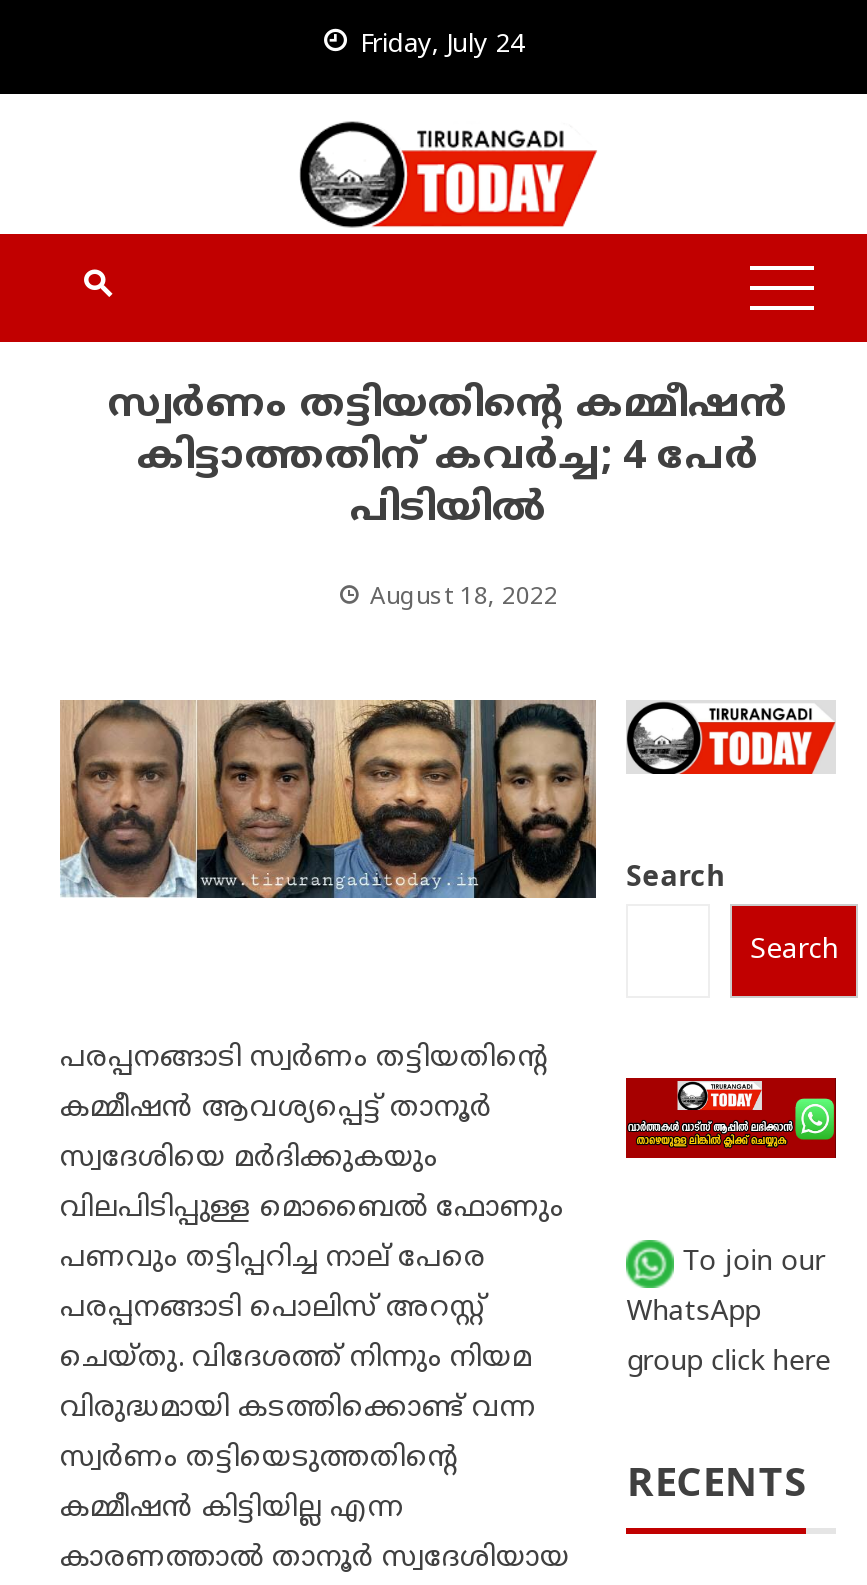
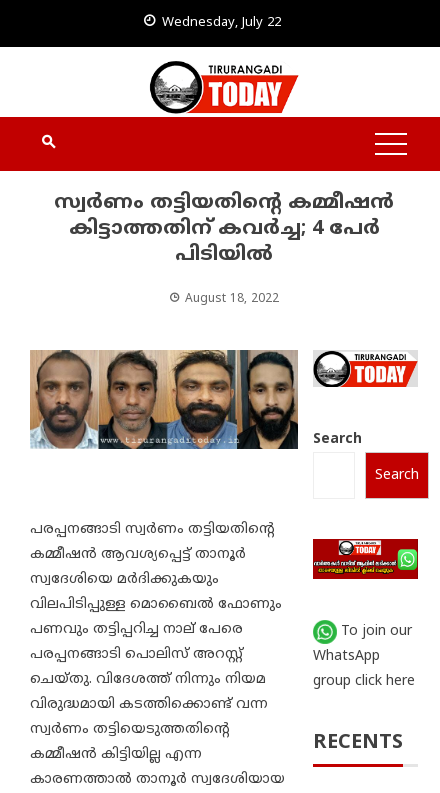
- Friday, July 24
+ Wednesday, July 22
